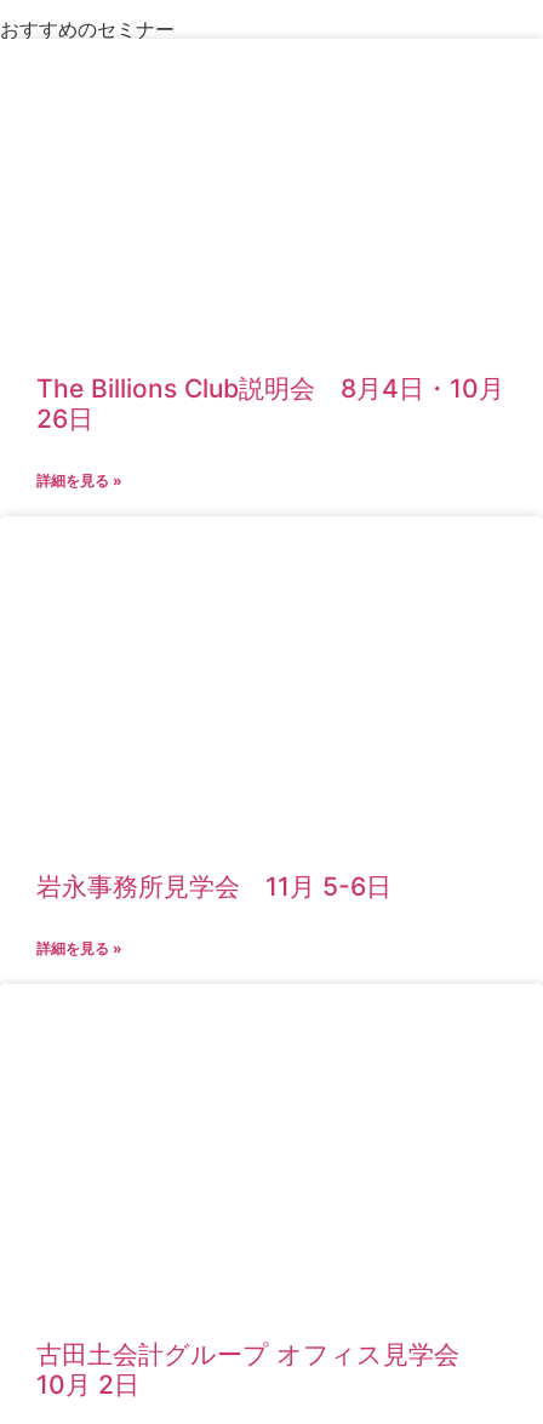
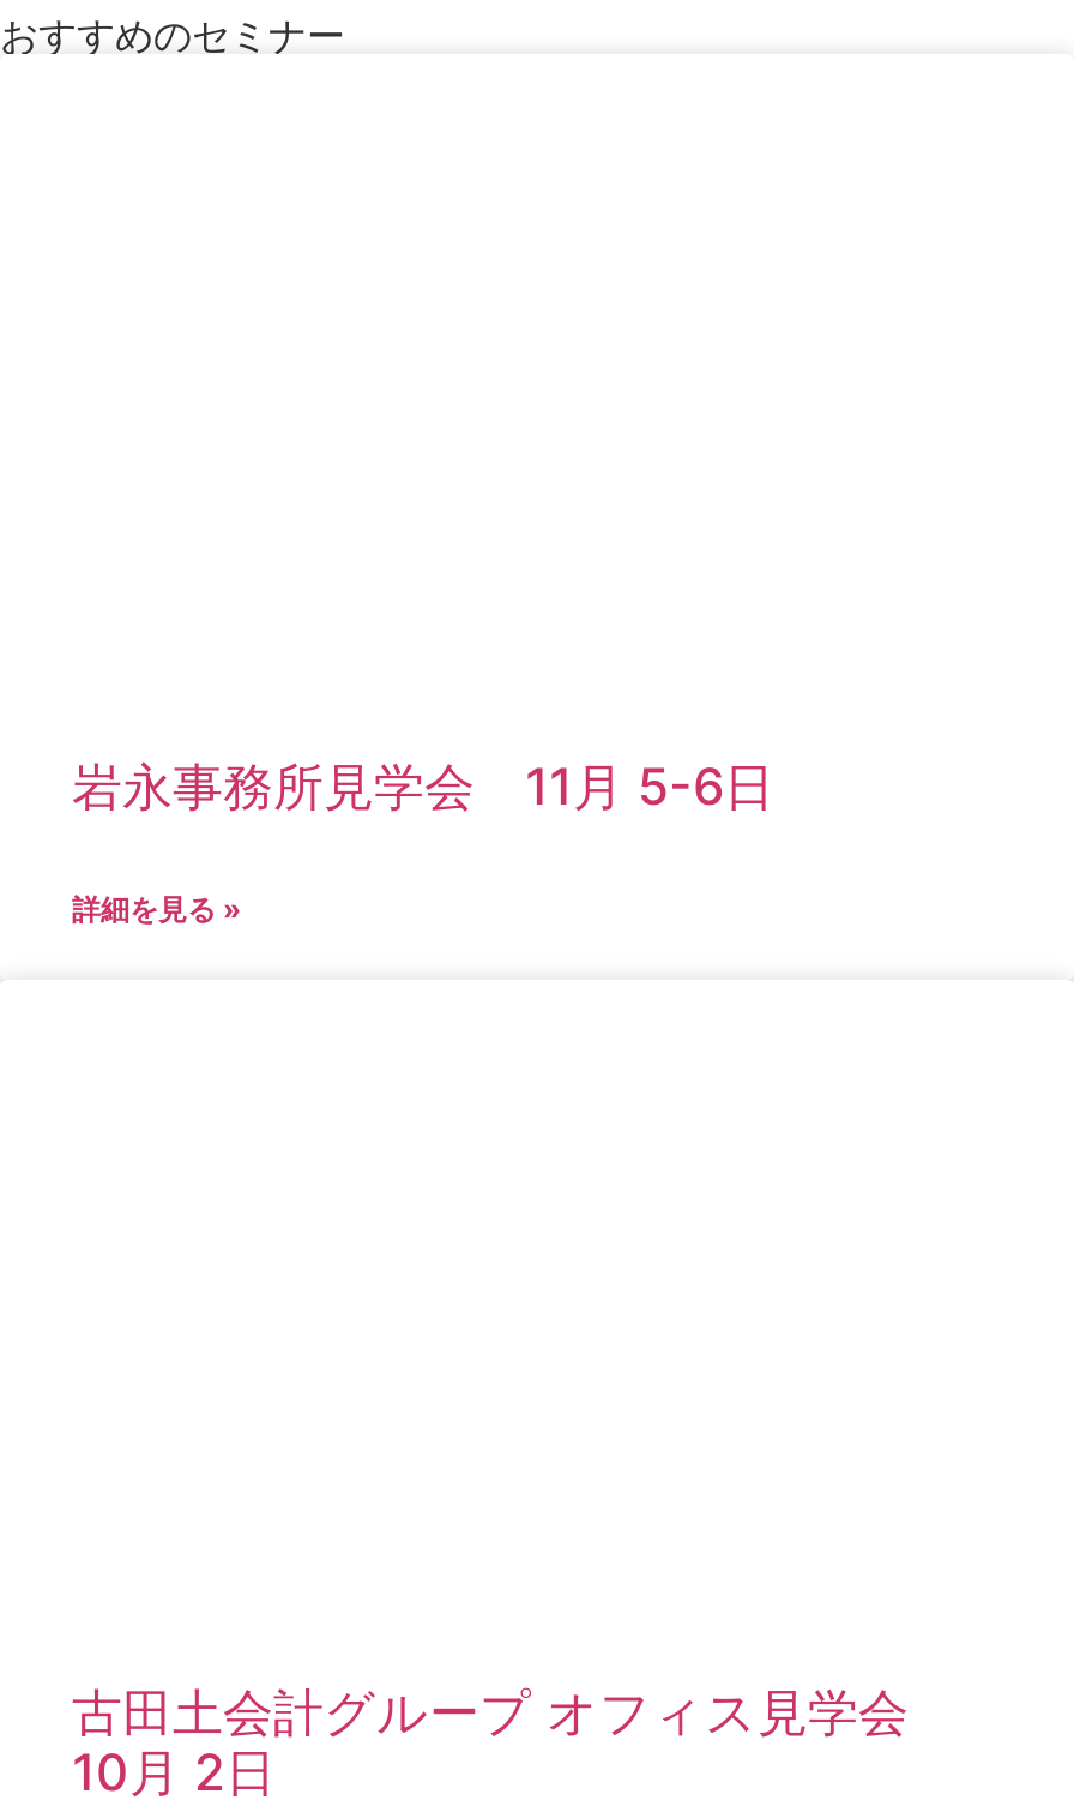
- The Billions Club説明会 8月4日・10月
- 26日
- 詳細を見る »
